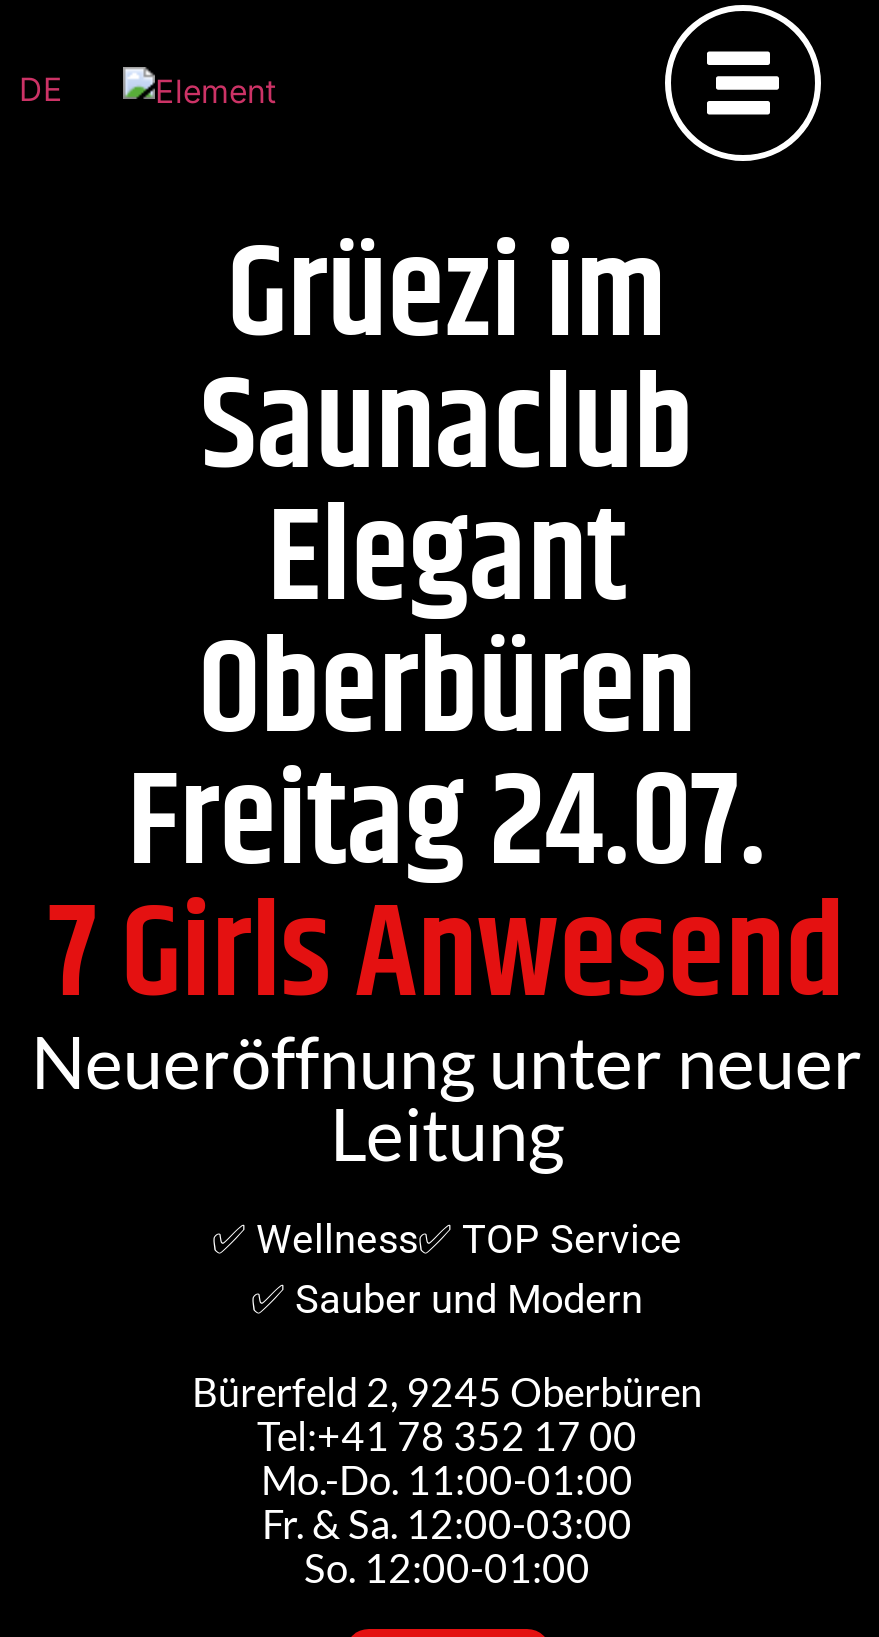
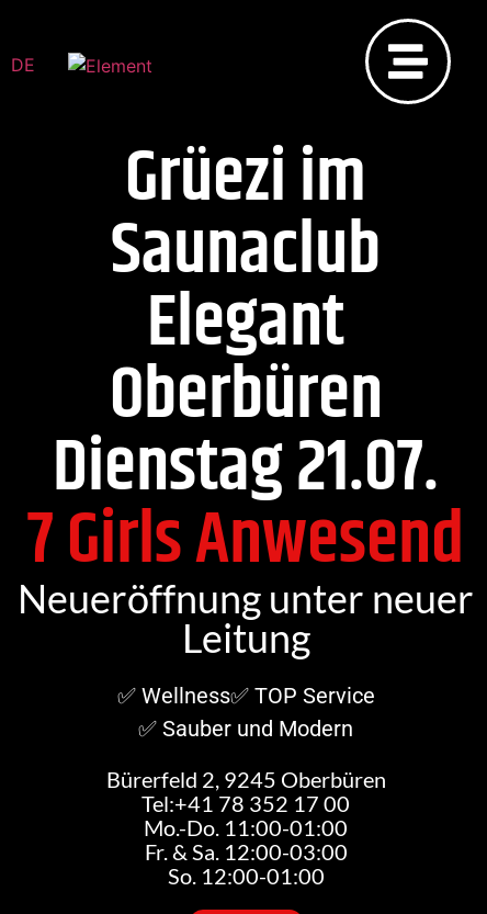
- Freitag 24.07.
+ Dienstag 21.07.
